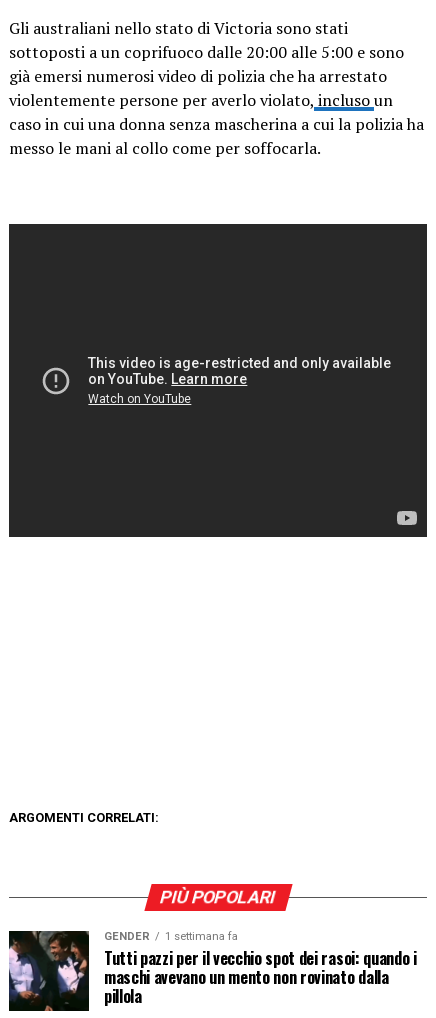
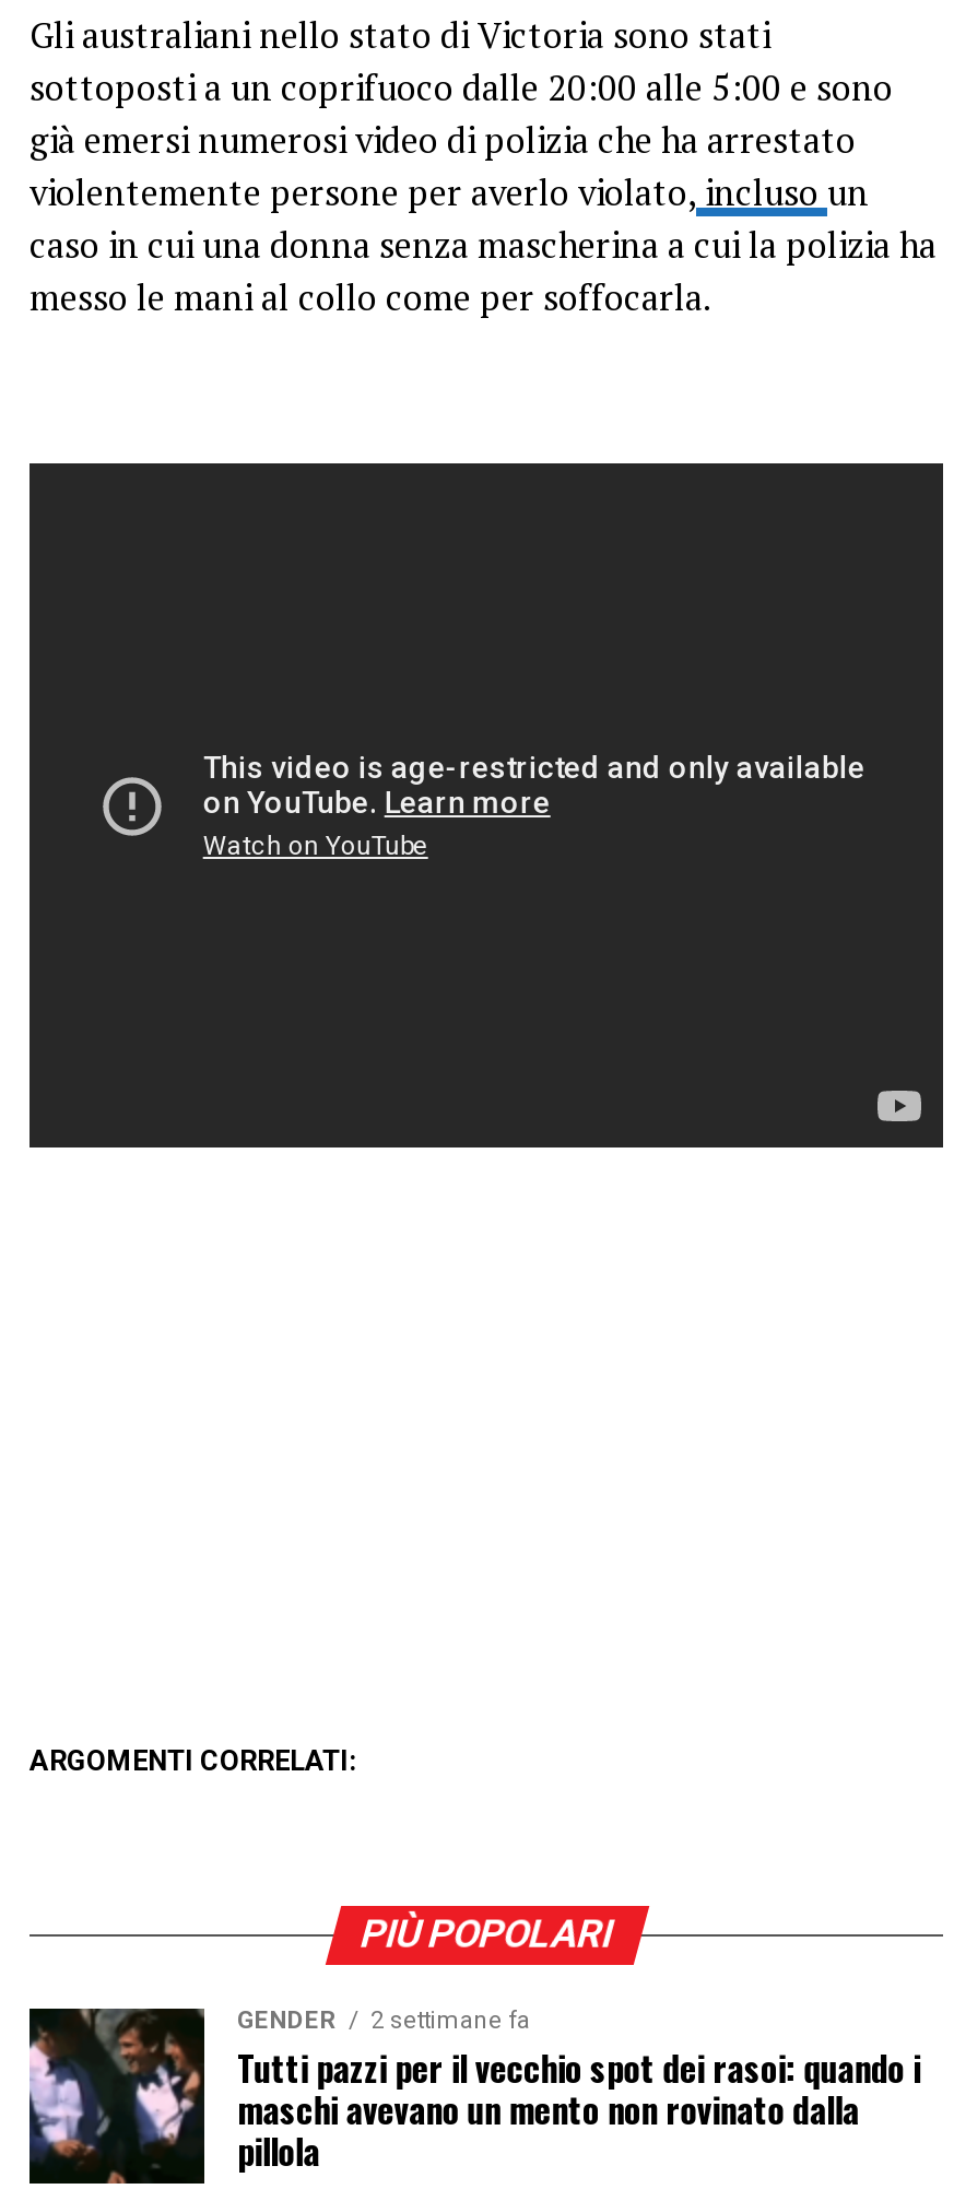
- GENDER 1 settimana fa
+ GENDER 2 settimane fa
